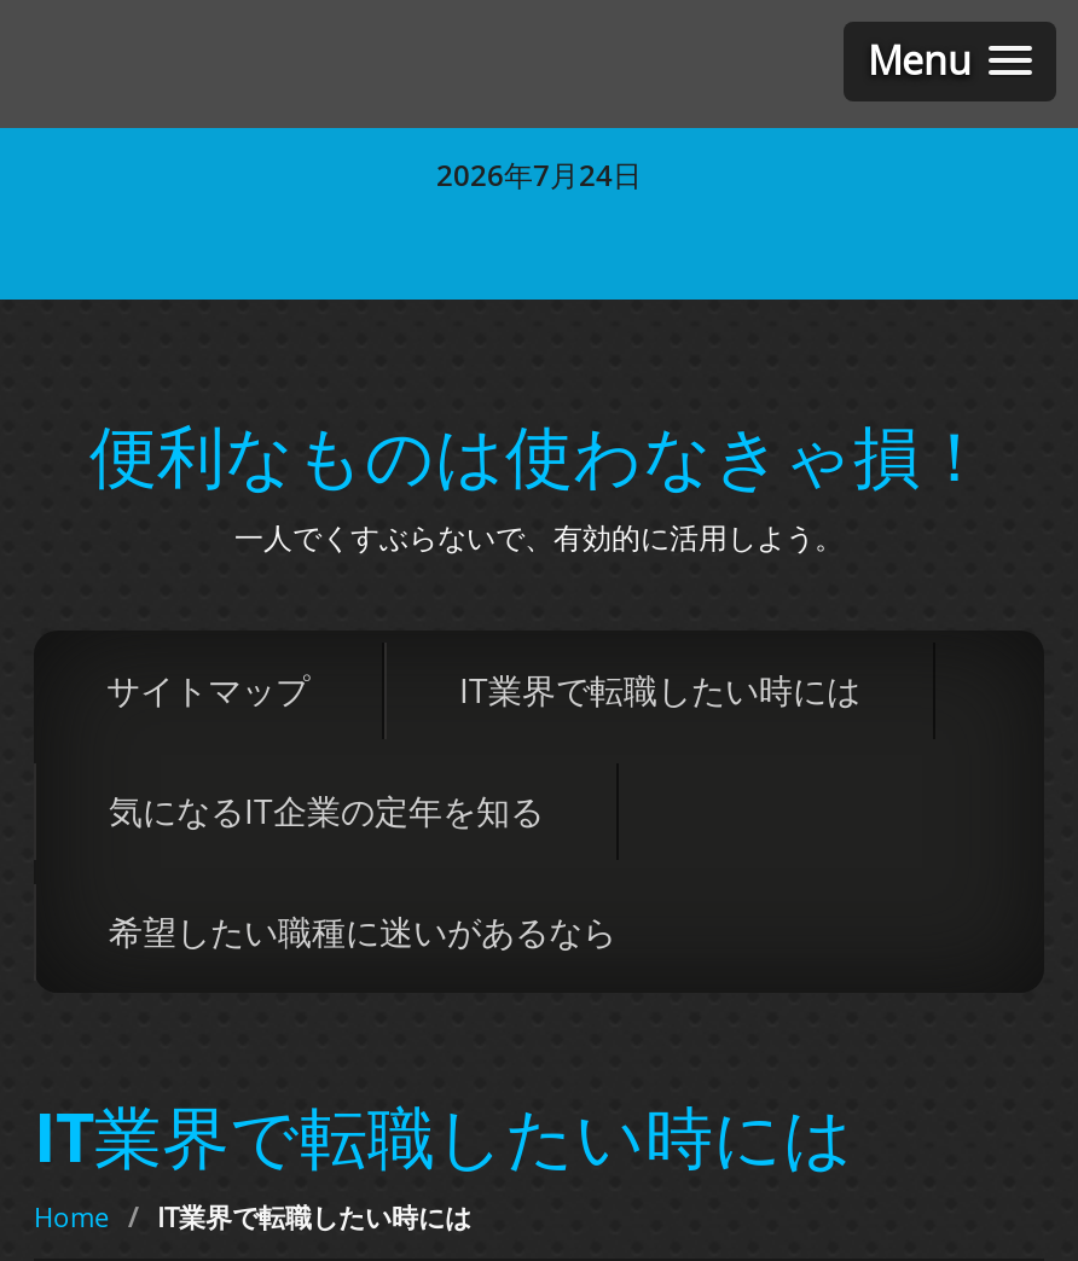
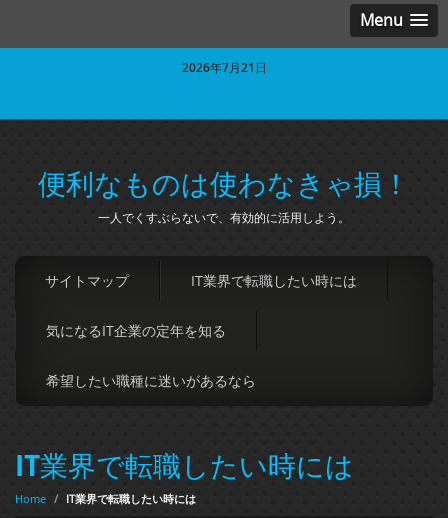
- 2026年7月24日
+ 2026年7月21日
